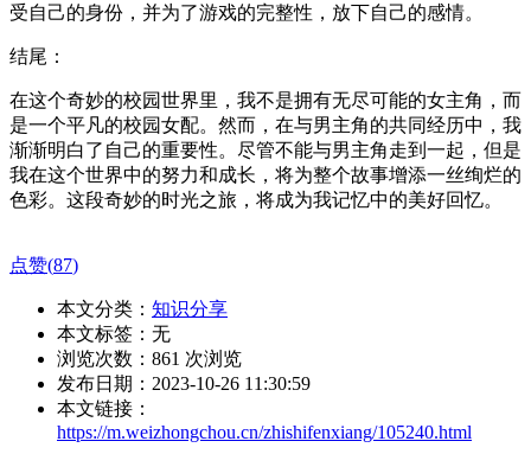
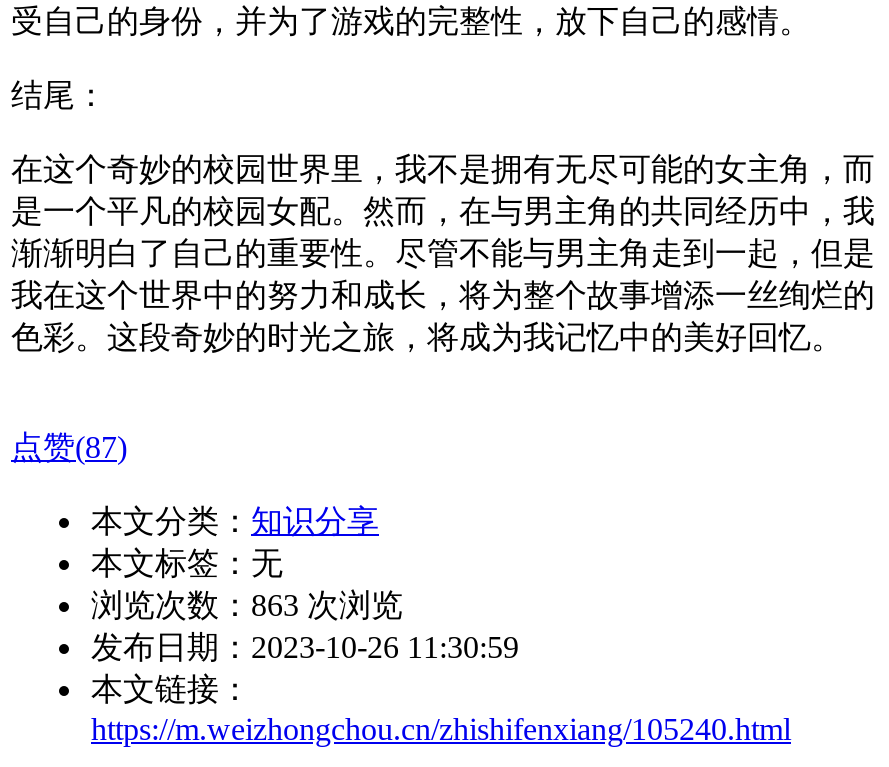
- 浏览次数：861次浏览
+ 浏览次数：863次浏览
